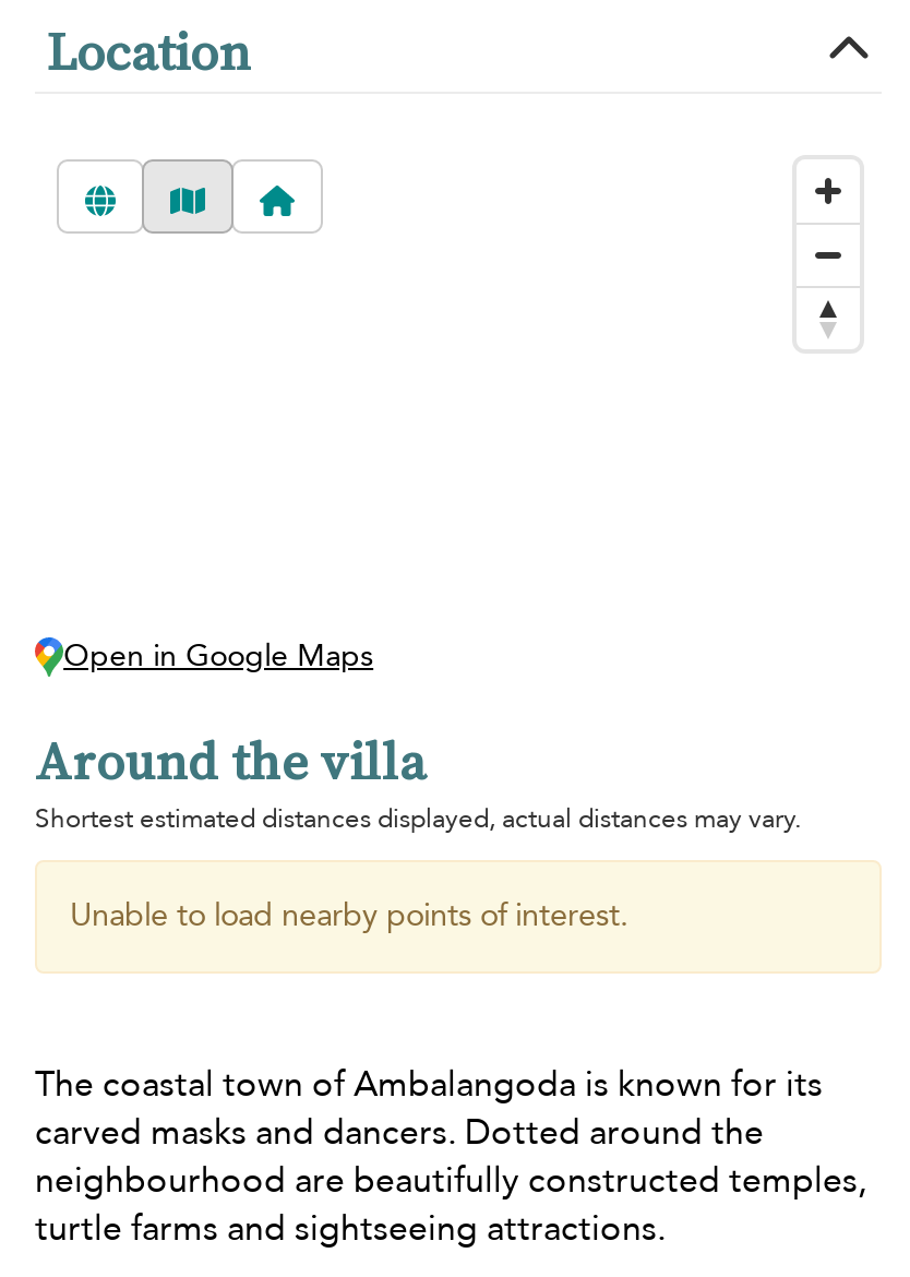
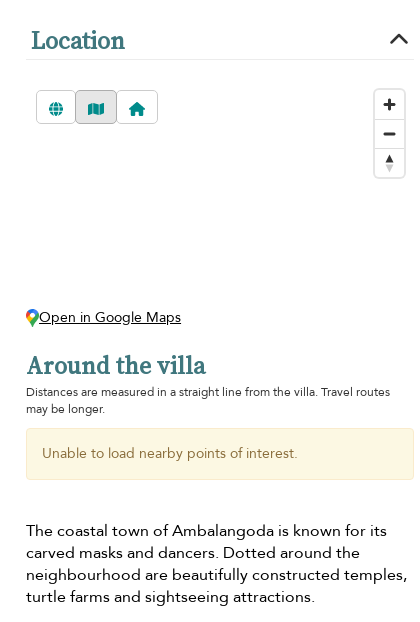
- Shortest estimated distances displayed, actual distances may vary.
+ Distances are measured in a straight line from the villa. Travel routes
+ may be longer.
